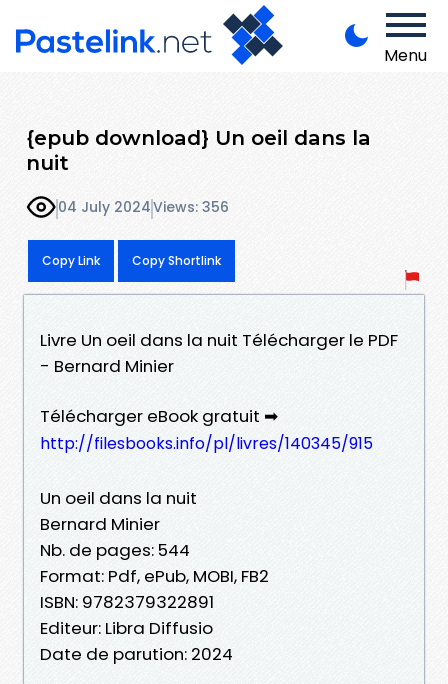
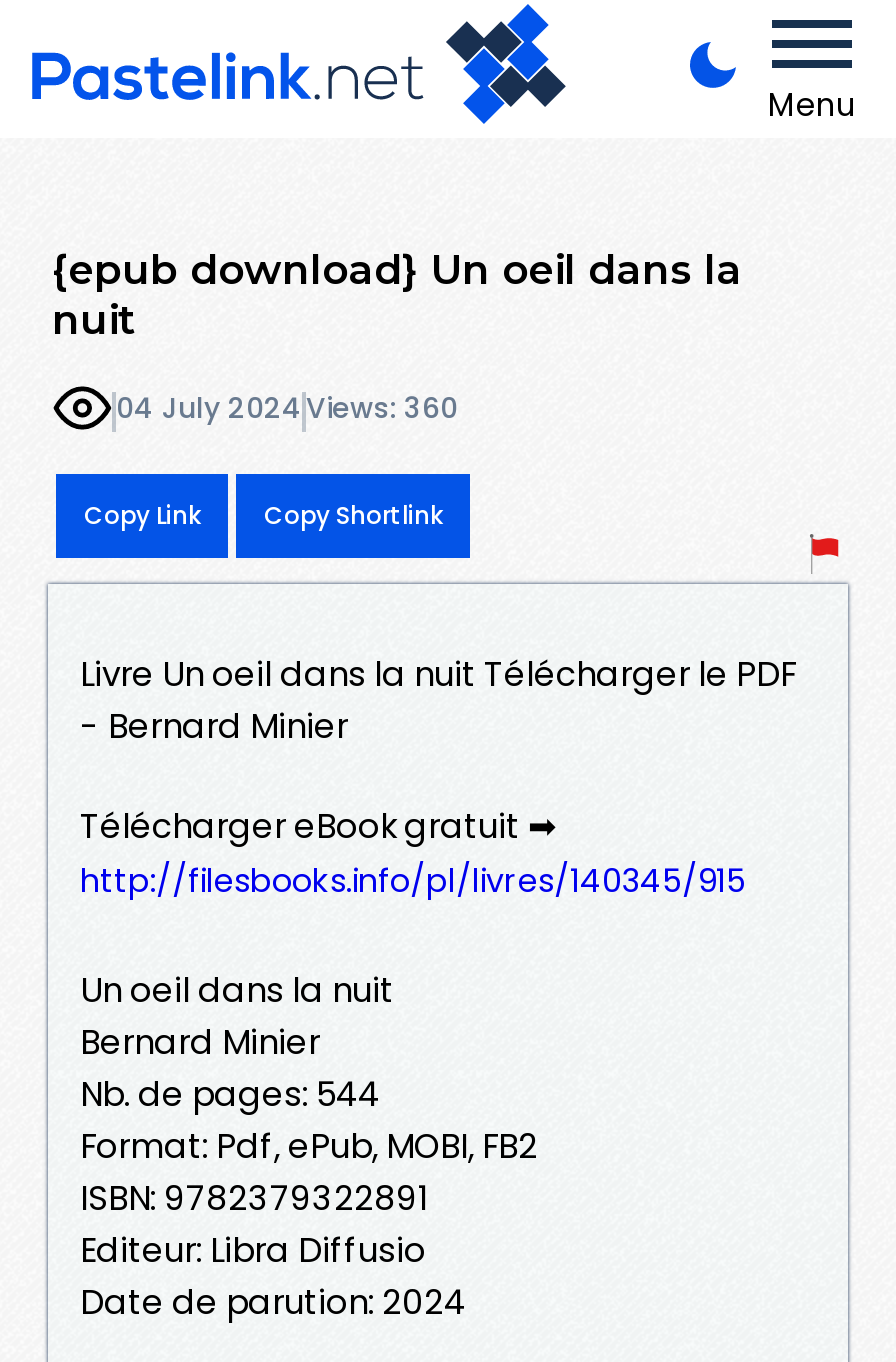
- 04 July 2024 Views: 356
+ 04 July 2024 Views: 360
